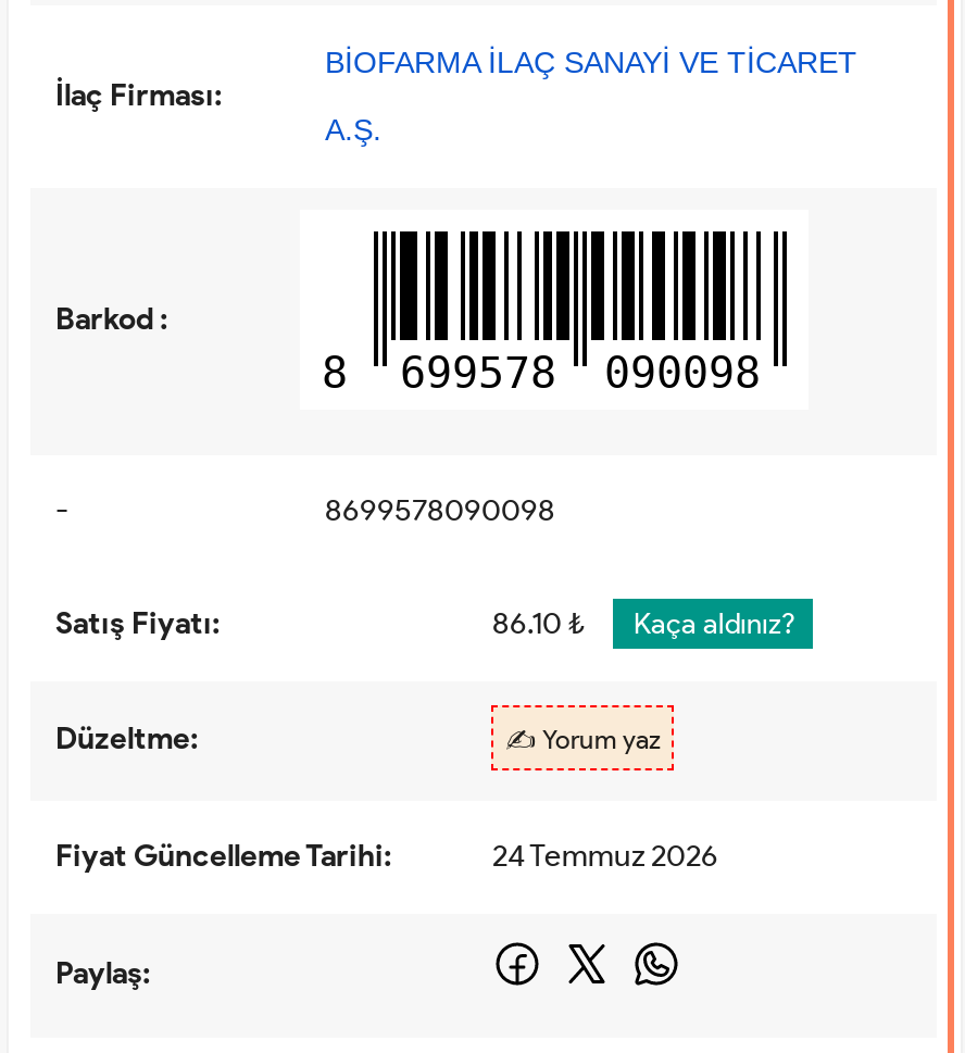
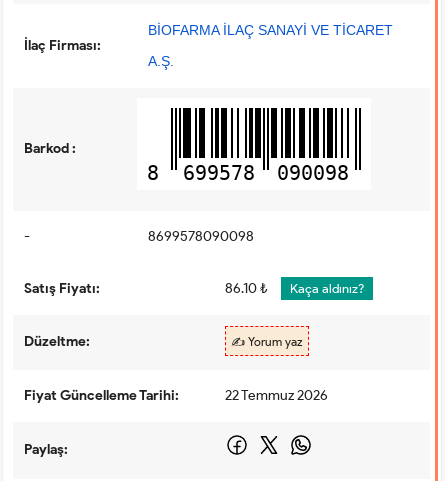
- 24 Temmuz 2026
+ 22 Temmuz 2026
